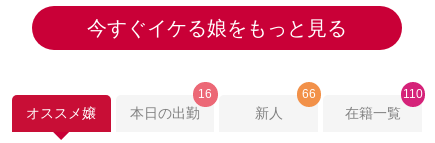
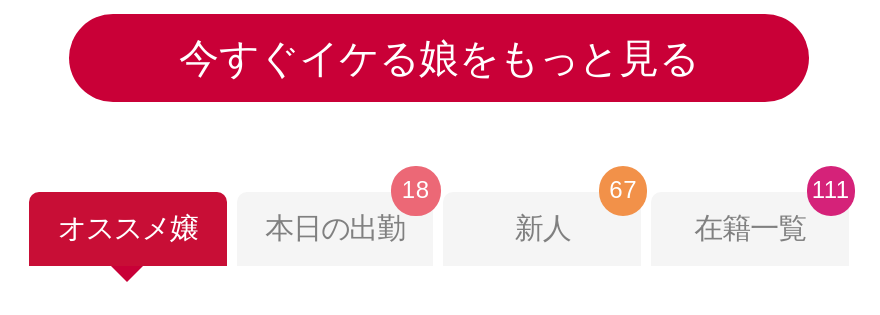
- 16
+ 18

- 66
+ 67

- 110
+ 111
